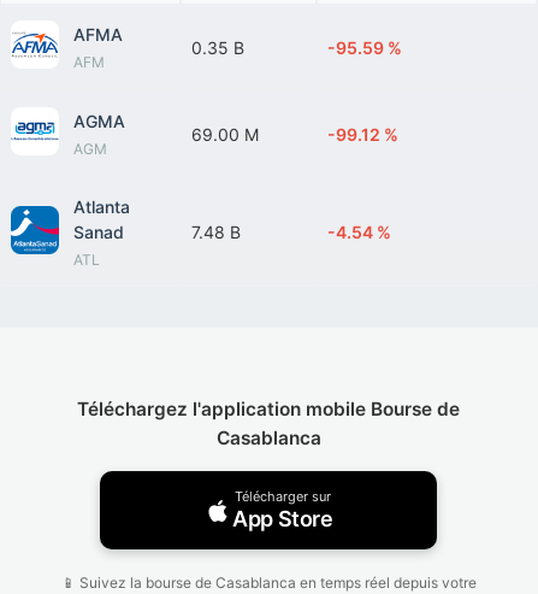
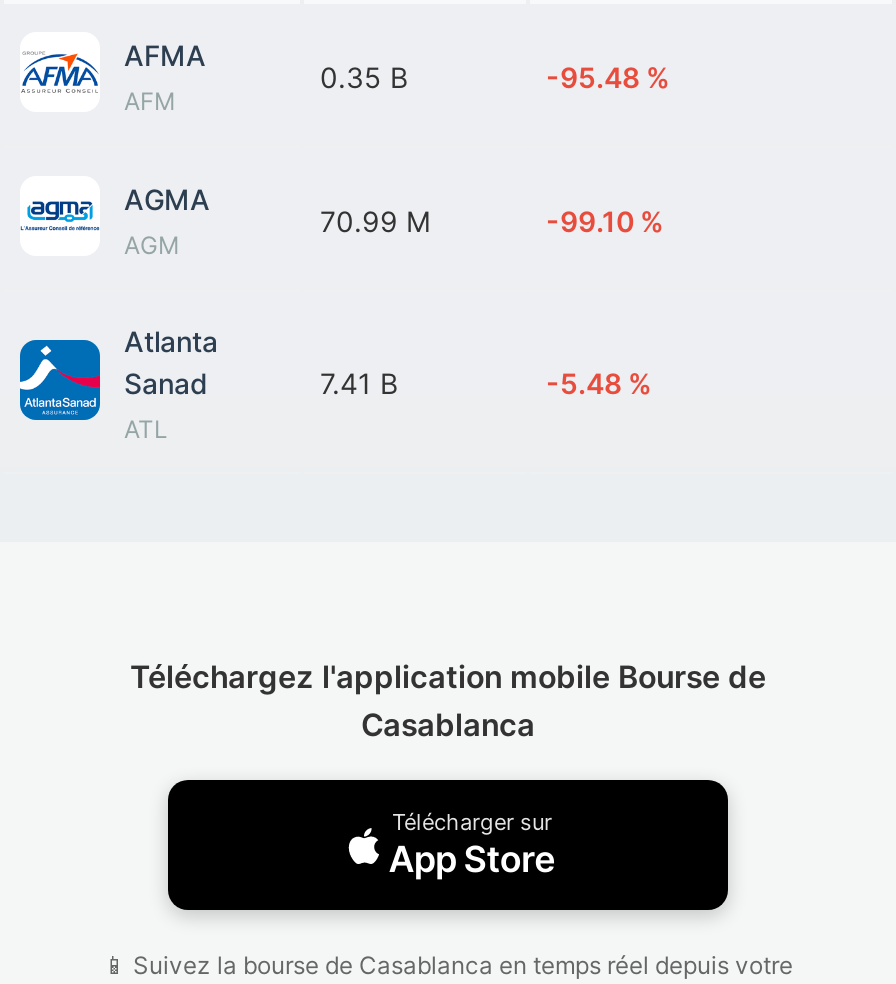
- -95.59 %
+ -95.48 %

- 69.00 M
+ 70.99 M

- -99.12 %
+ -99.10 %

- 7.48 B
+ 7.41 B

- -4.54 %
+ -5.48 %
